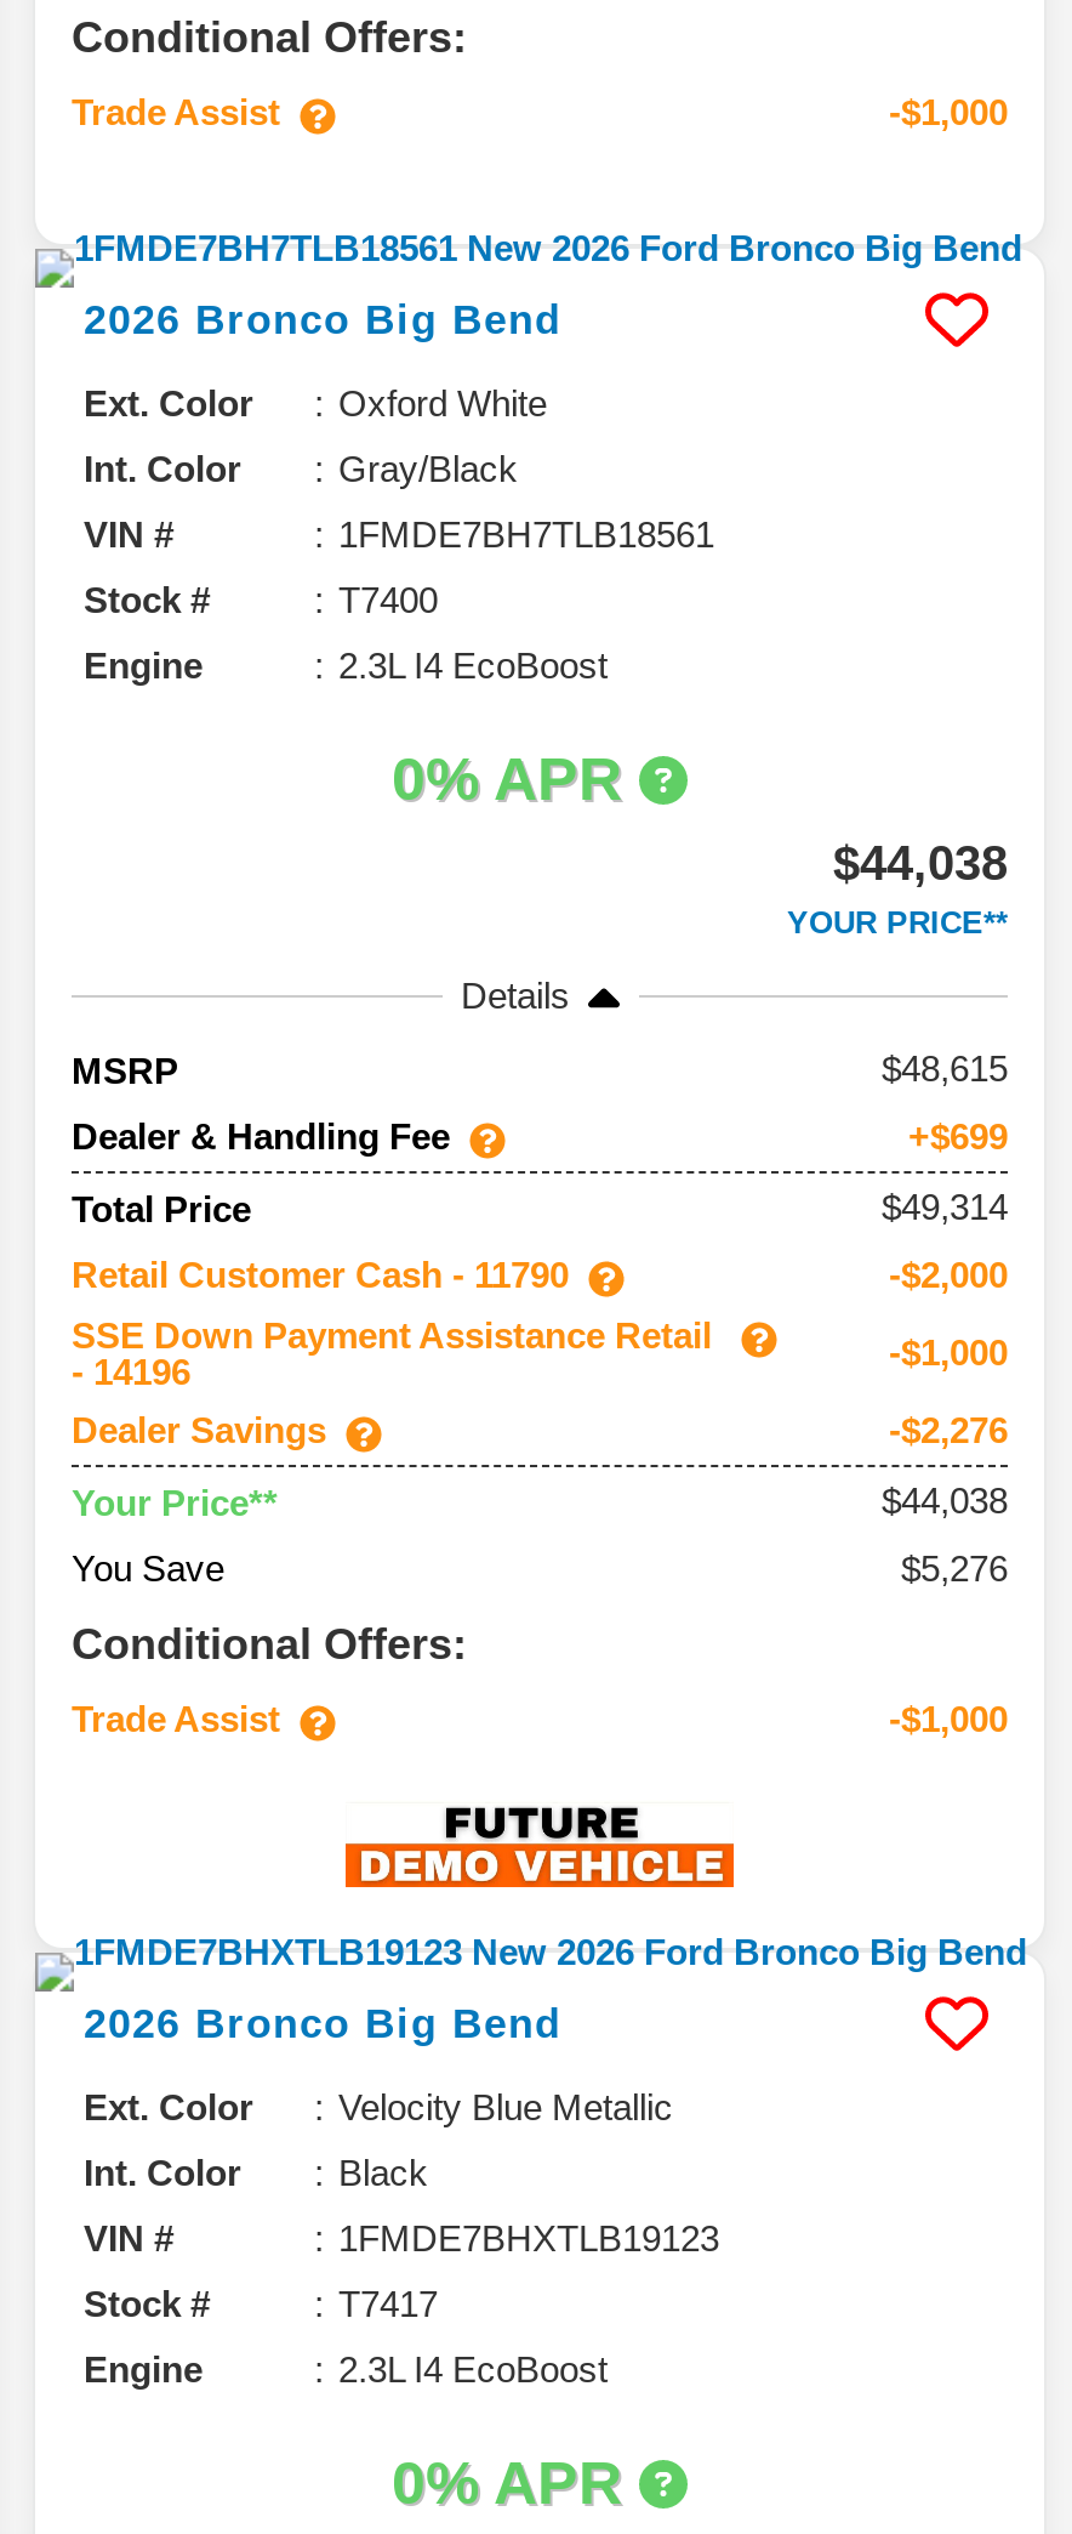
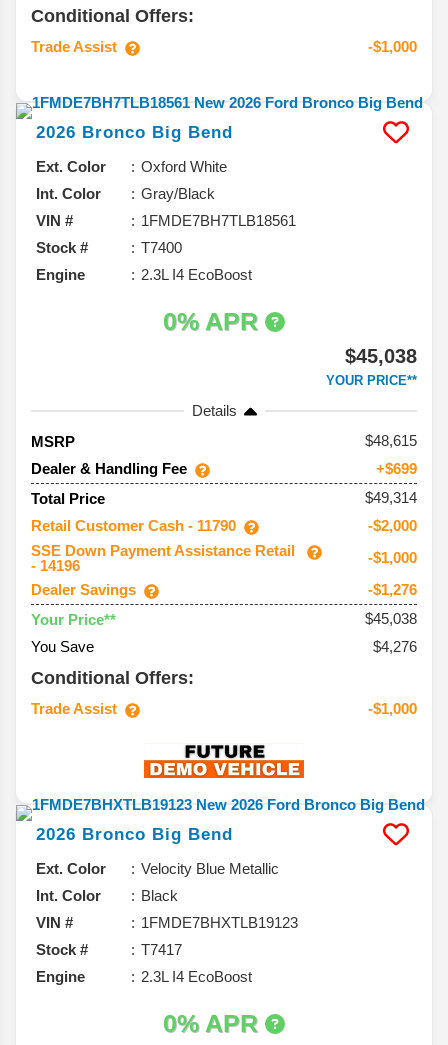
- $44,038
+ $45,038

- -$2,276
+ -$1,276

- $44,038
+ $45,038

- $5,276
+ $4,276
